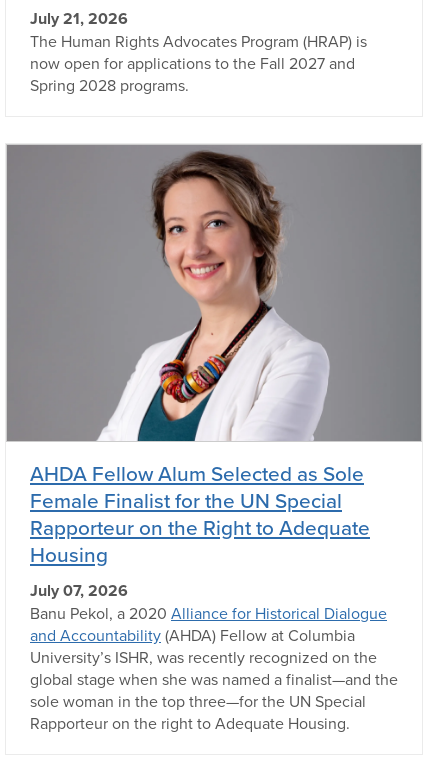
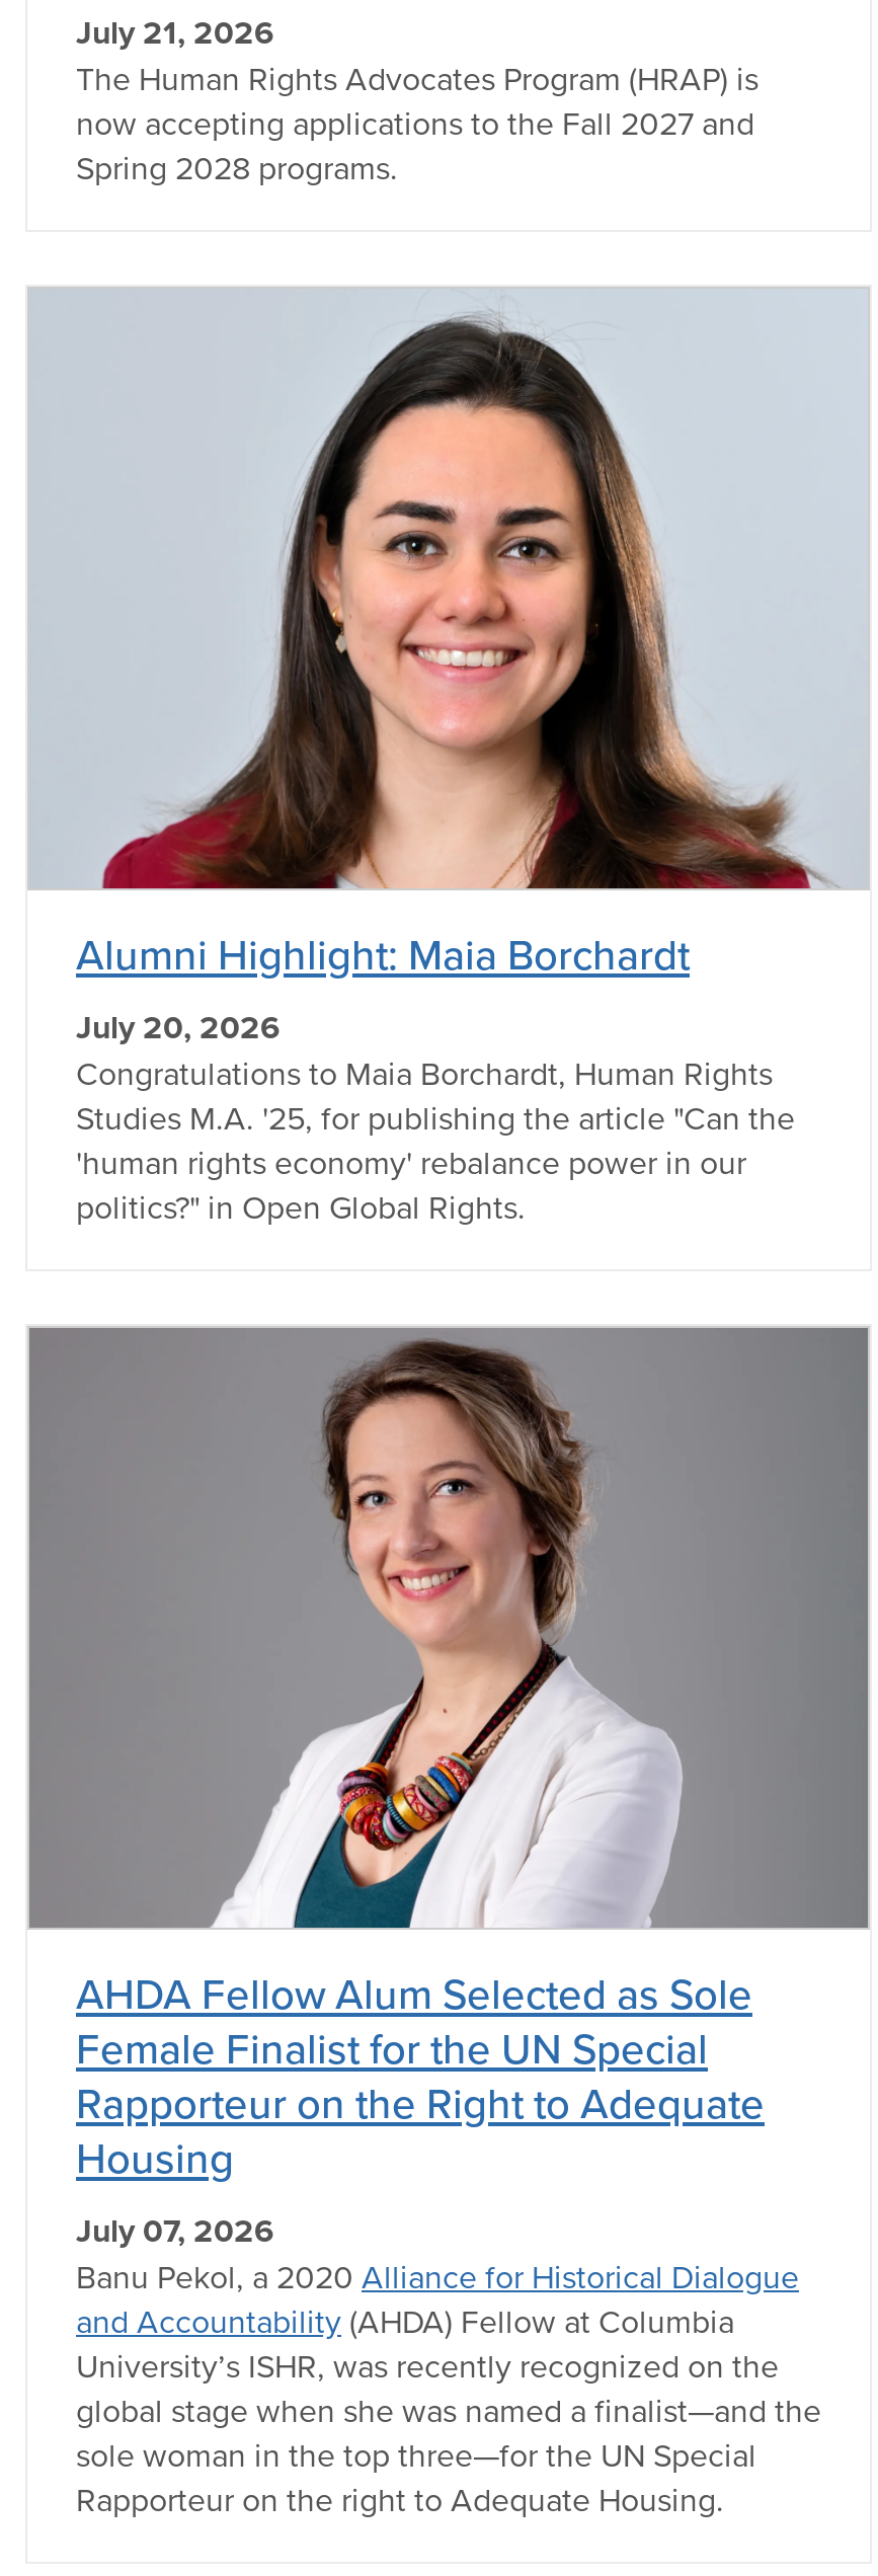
- now open for applications to the Fall 2027 and
+ now accepting applications to the Fall 2027 and

+ [image]
+ Alumni Highlight: Maia Borchardt
+ July 20, 2026
+ Congratulations to Maia Borchardt, Human Rights
+ Studies M.A. '25, for publishing the article "Can the
+ 'human rights economy' rebalance power in our
+ politics?" in Open Global Rights.
